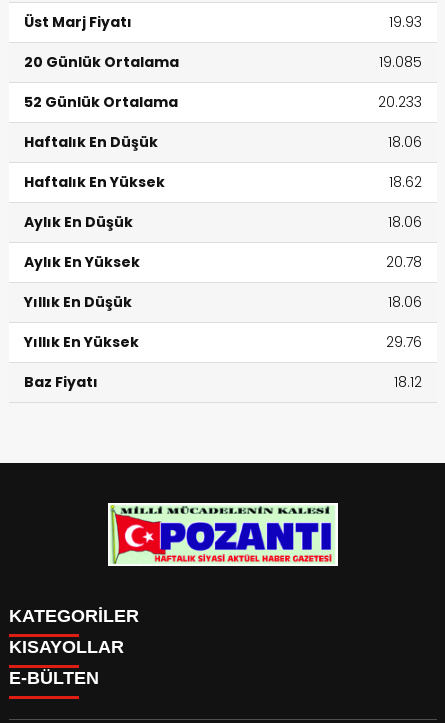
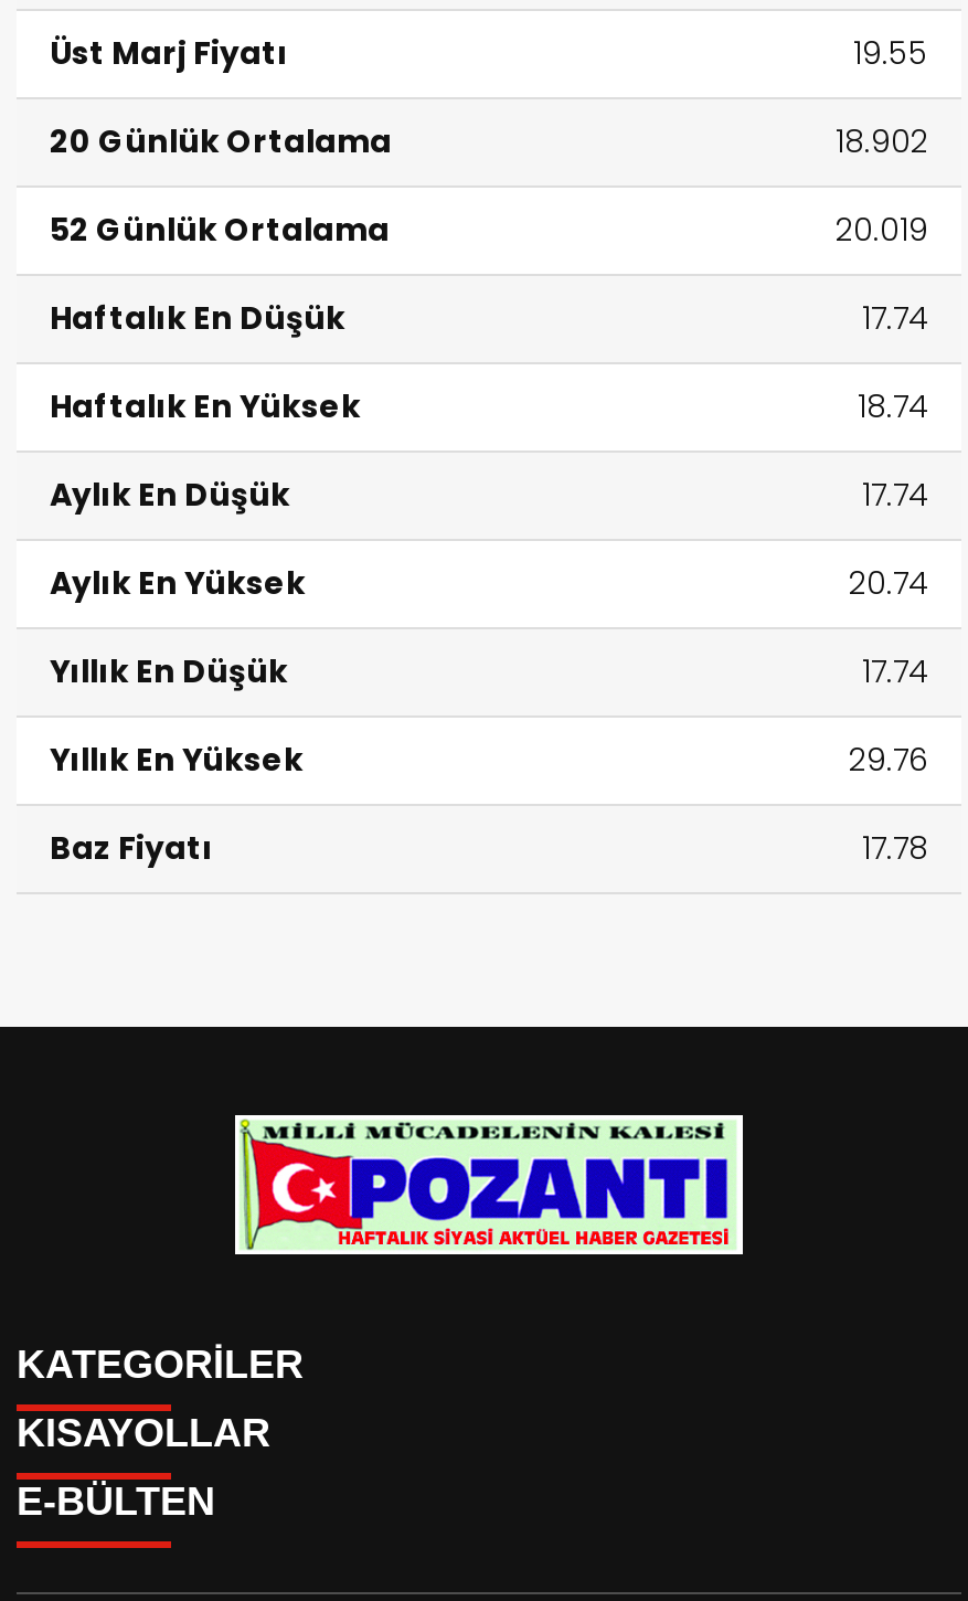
- 19.93
+ 19.55

- 19.085
+ 18.902

- 20.233
+ 20.019

- 18.06
+ 17.74

- 18.62
+ 18.74

- 18.06
+ 17.74

- 20.78
+ 20.74

- 18.06
+ 17.74

- 18.12
+ 17.78
